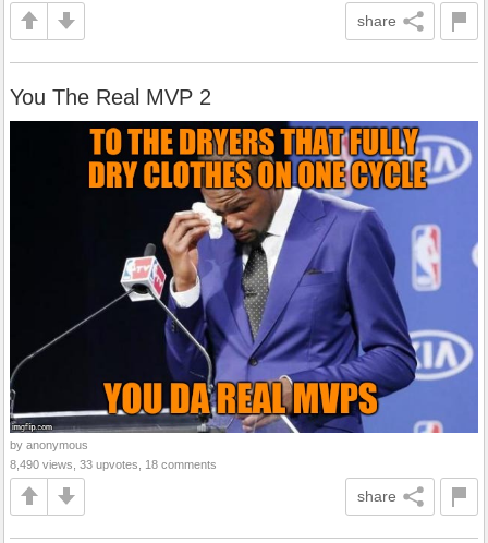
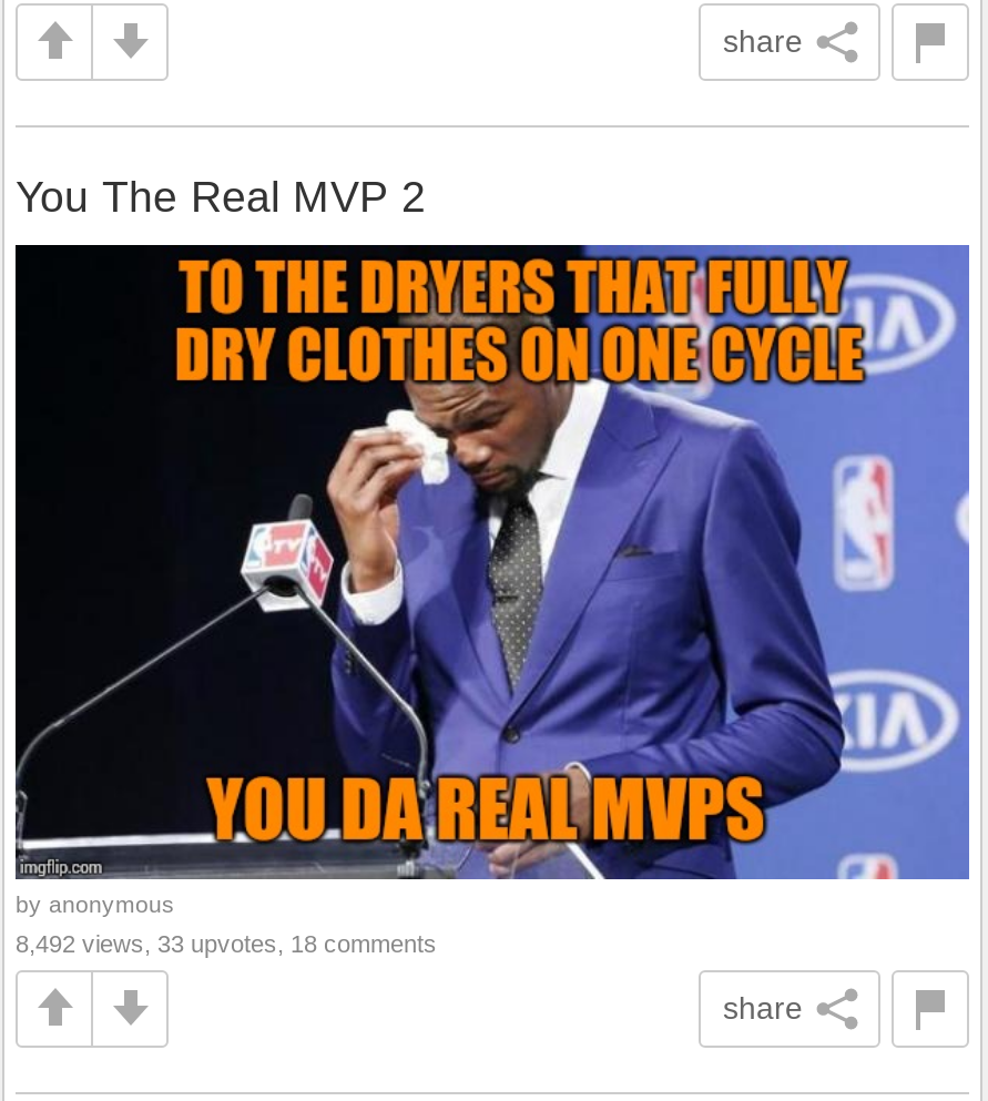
- 8,490 views, 33 upvotes, 18 comments
+ 8,492 views, 33 upvotes, 18 comments
